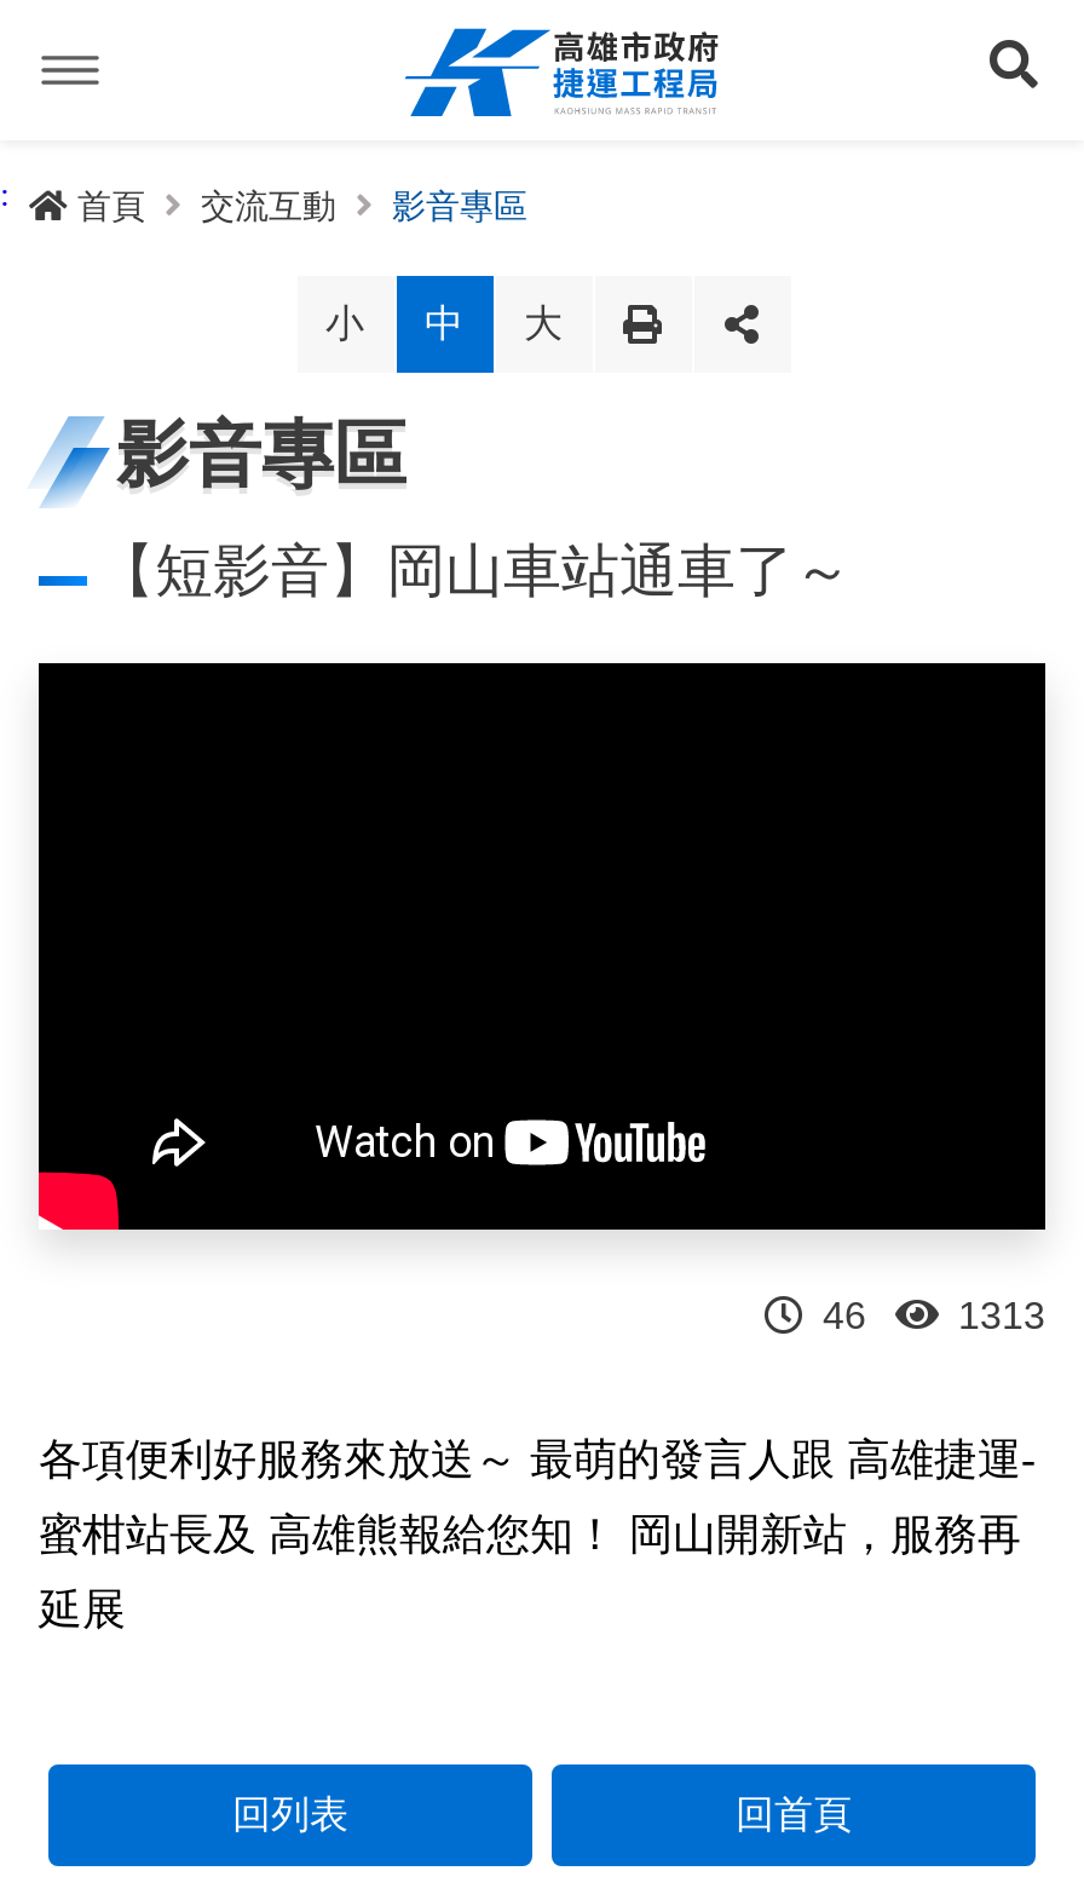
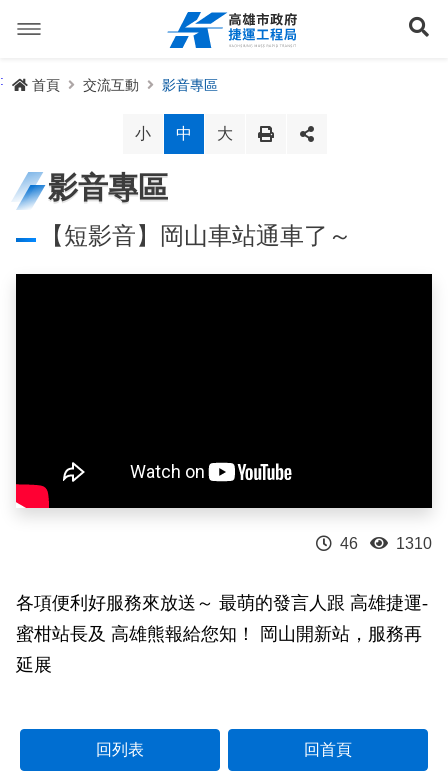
- 1313
+ 1310
